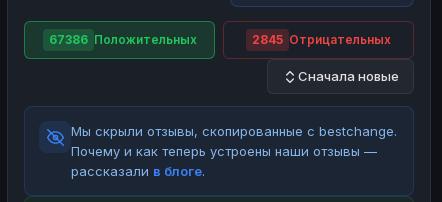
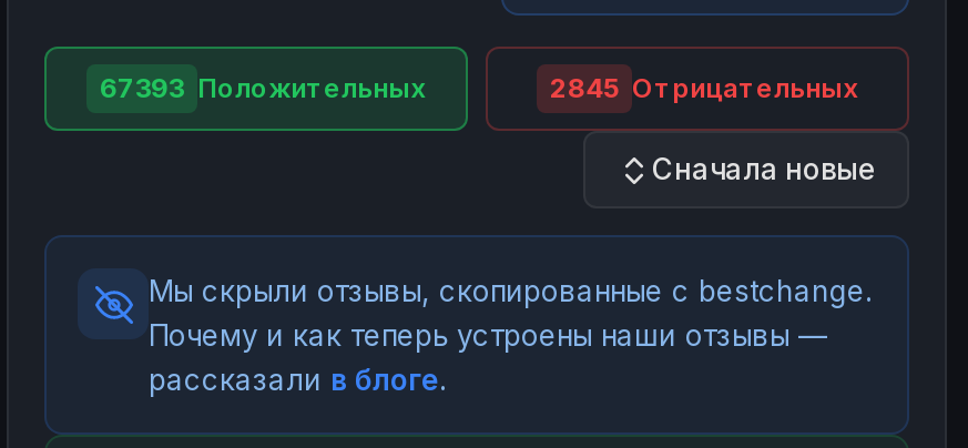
- 67386 Положительных
+ 67393 Положительных
